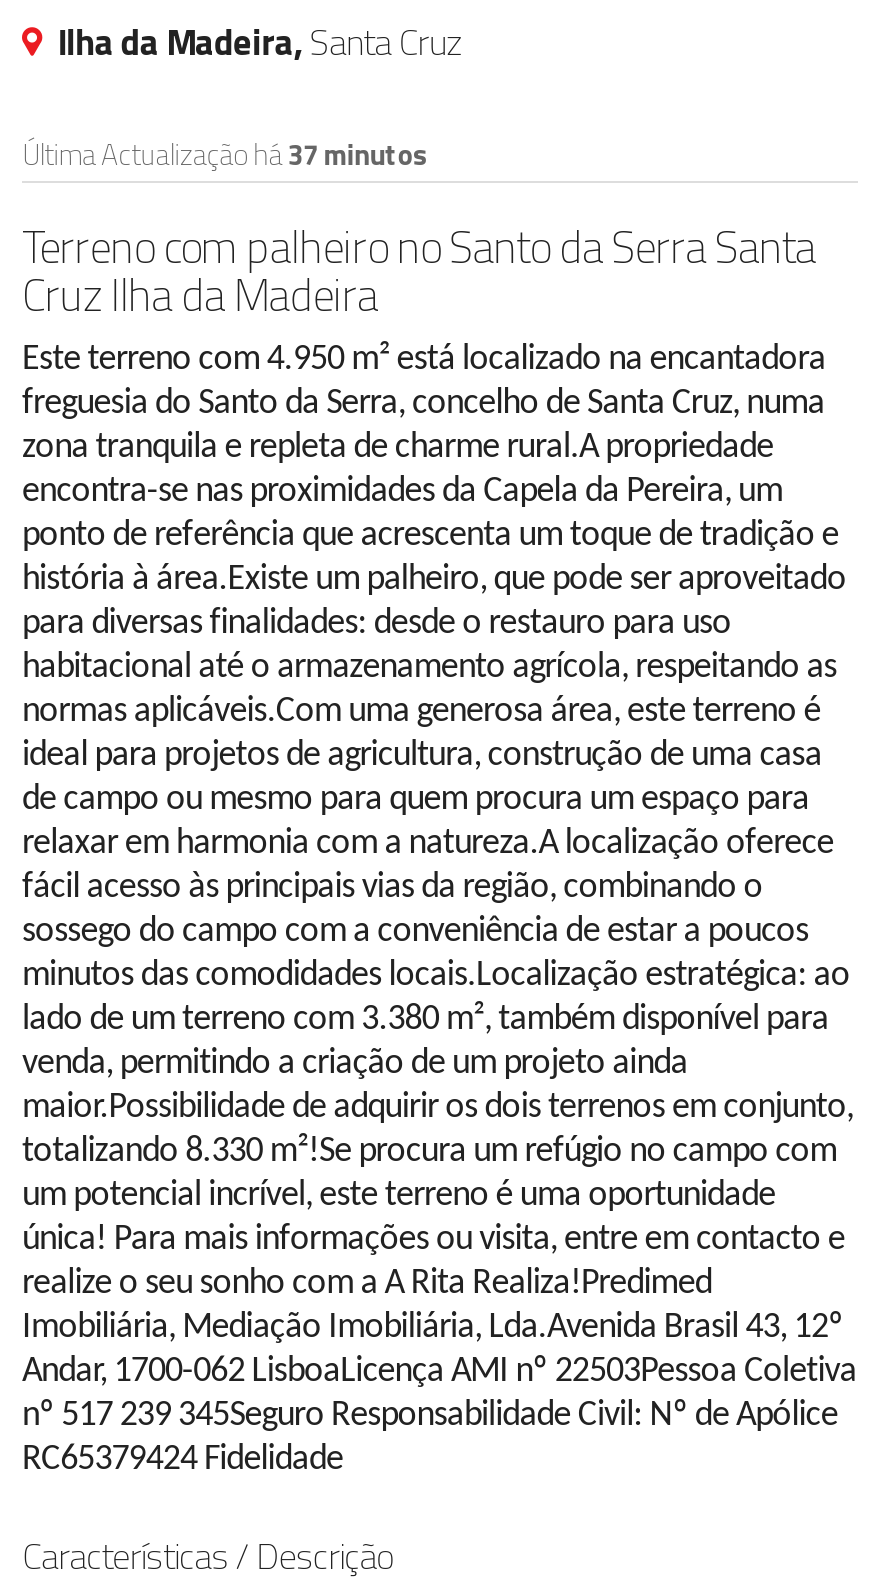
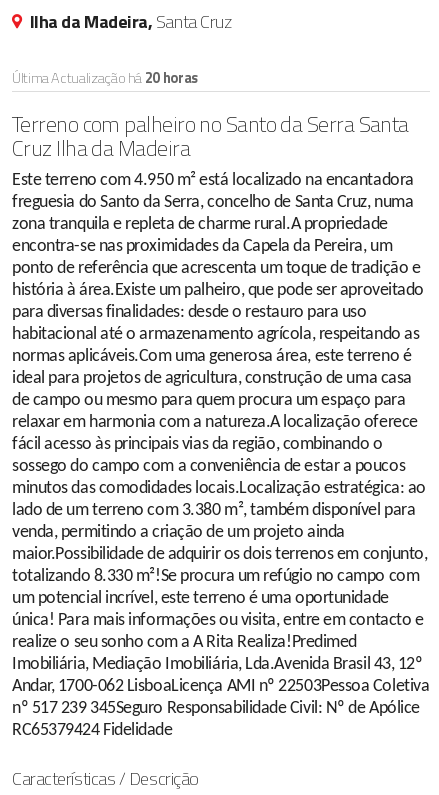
- Última Actualização há37 minutos
+ Última Actualização há20 horas
